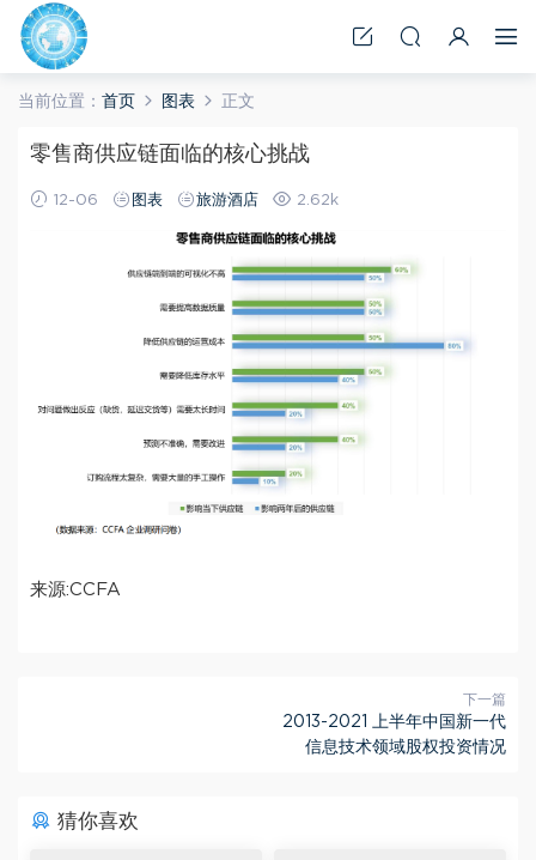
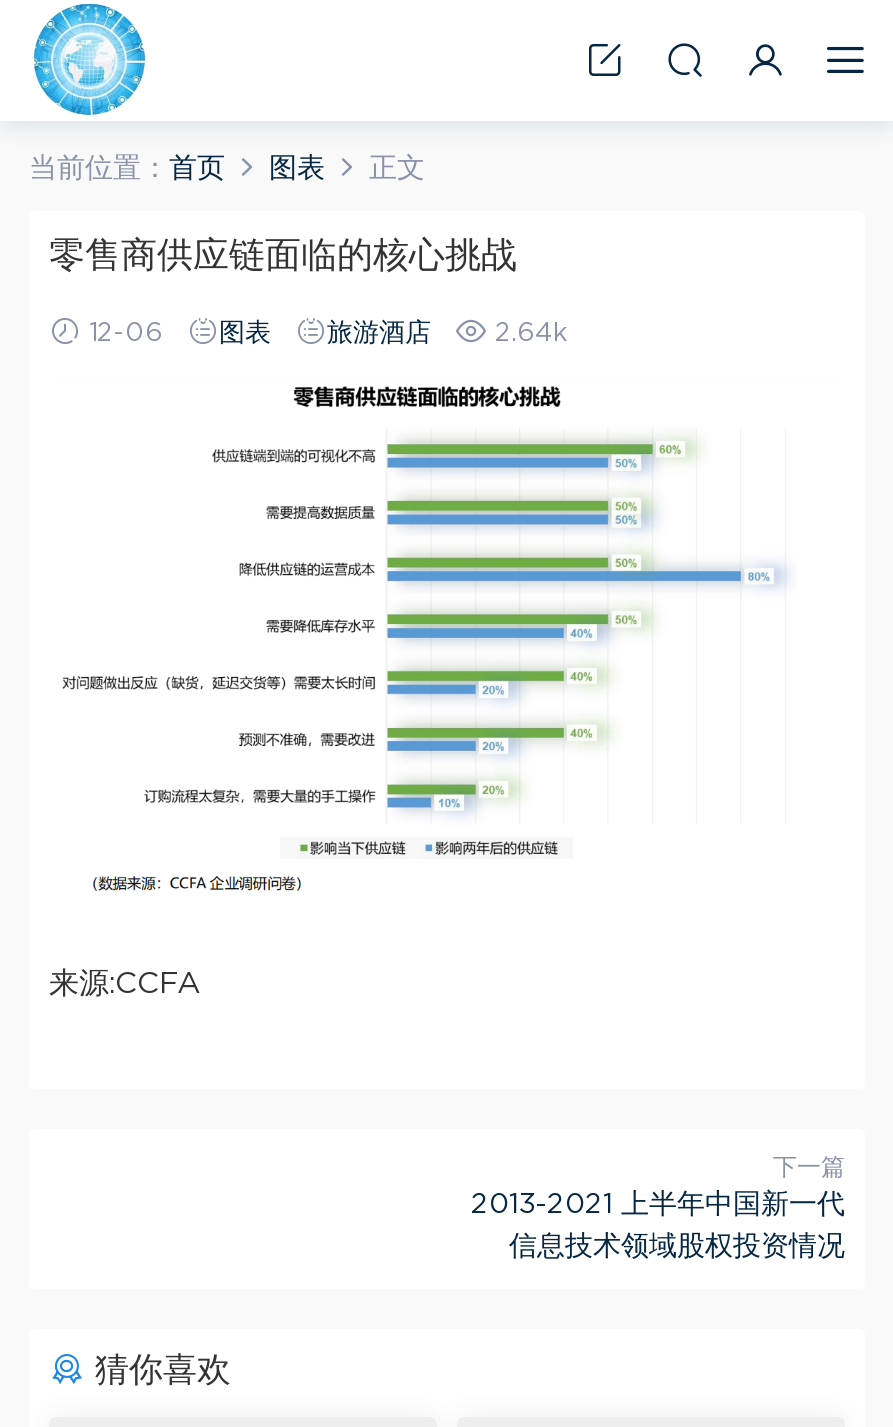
- 2.62k
+ 2.64k
